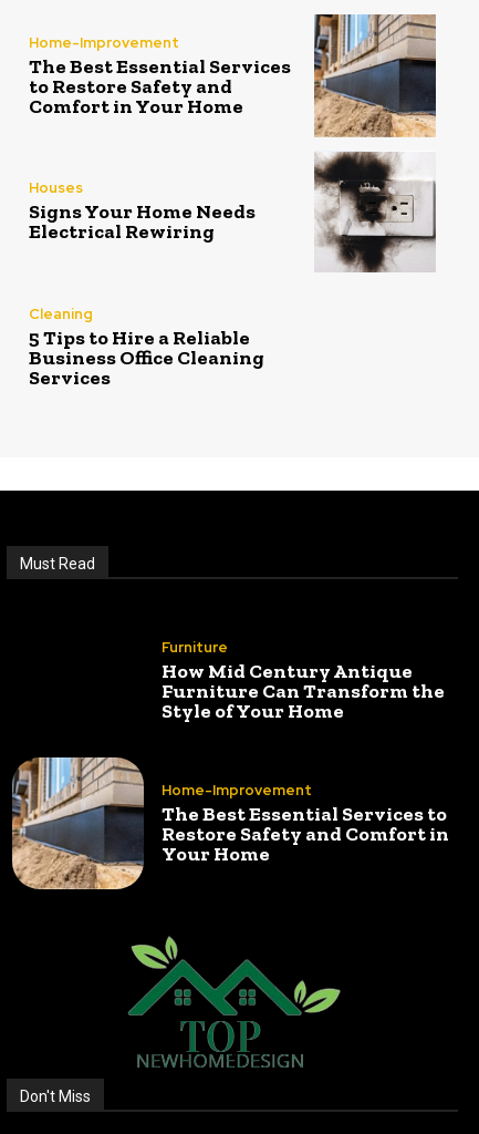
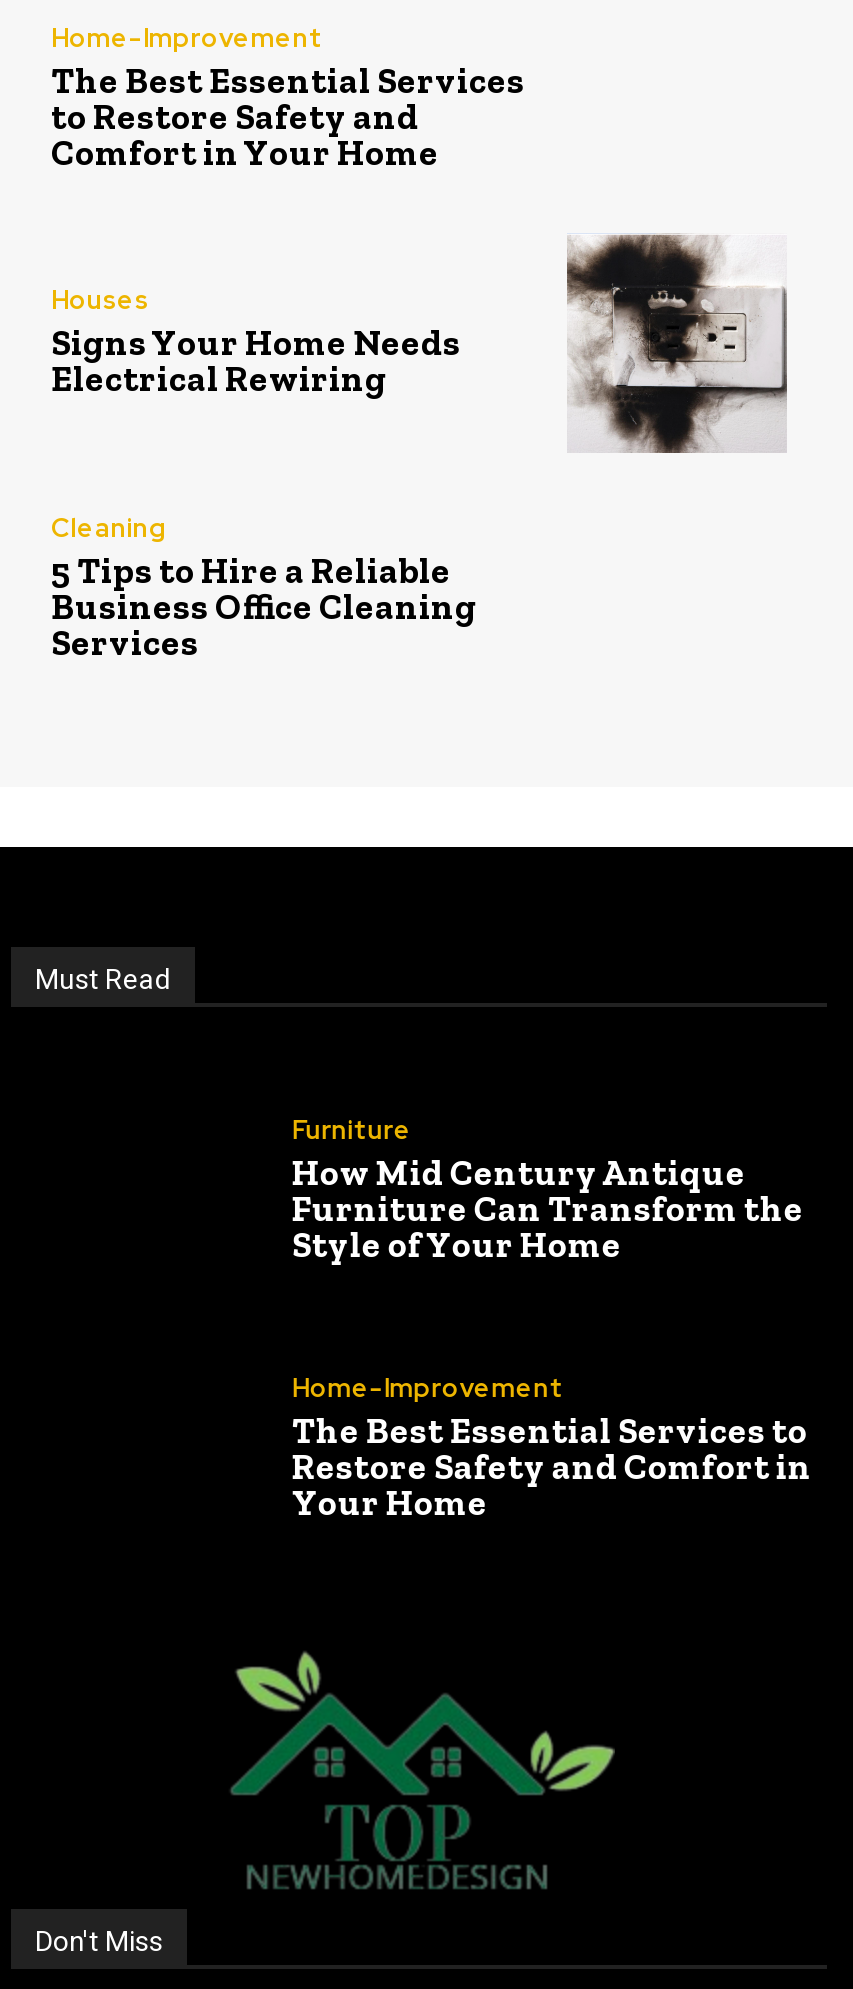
- [image]

- [image]
